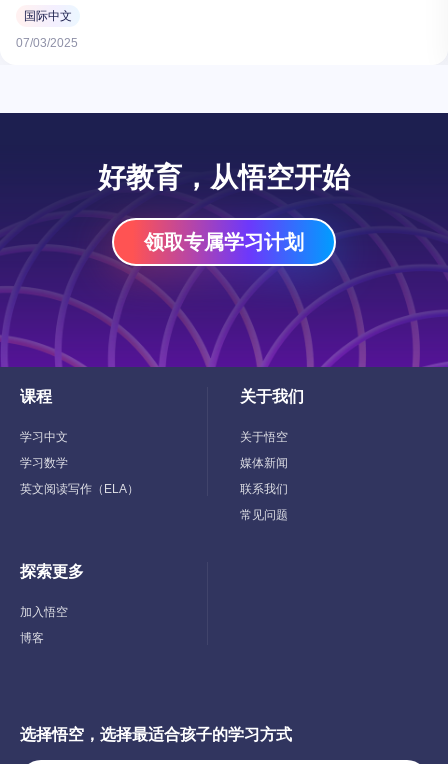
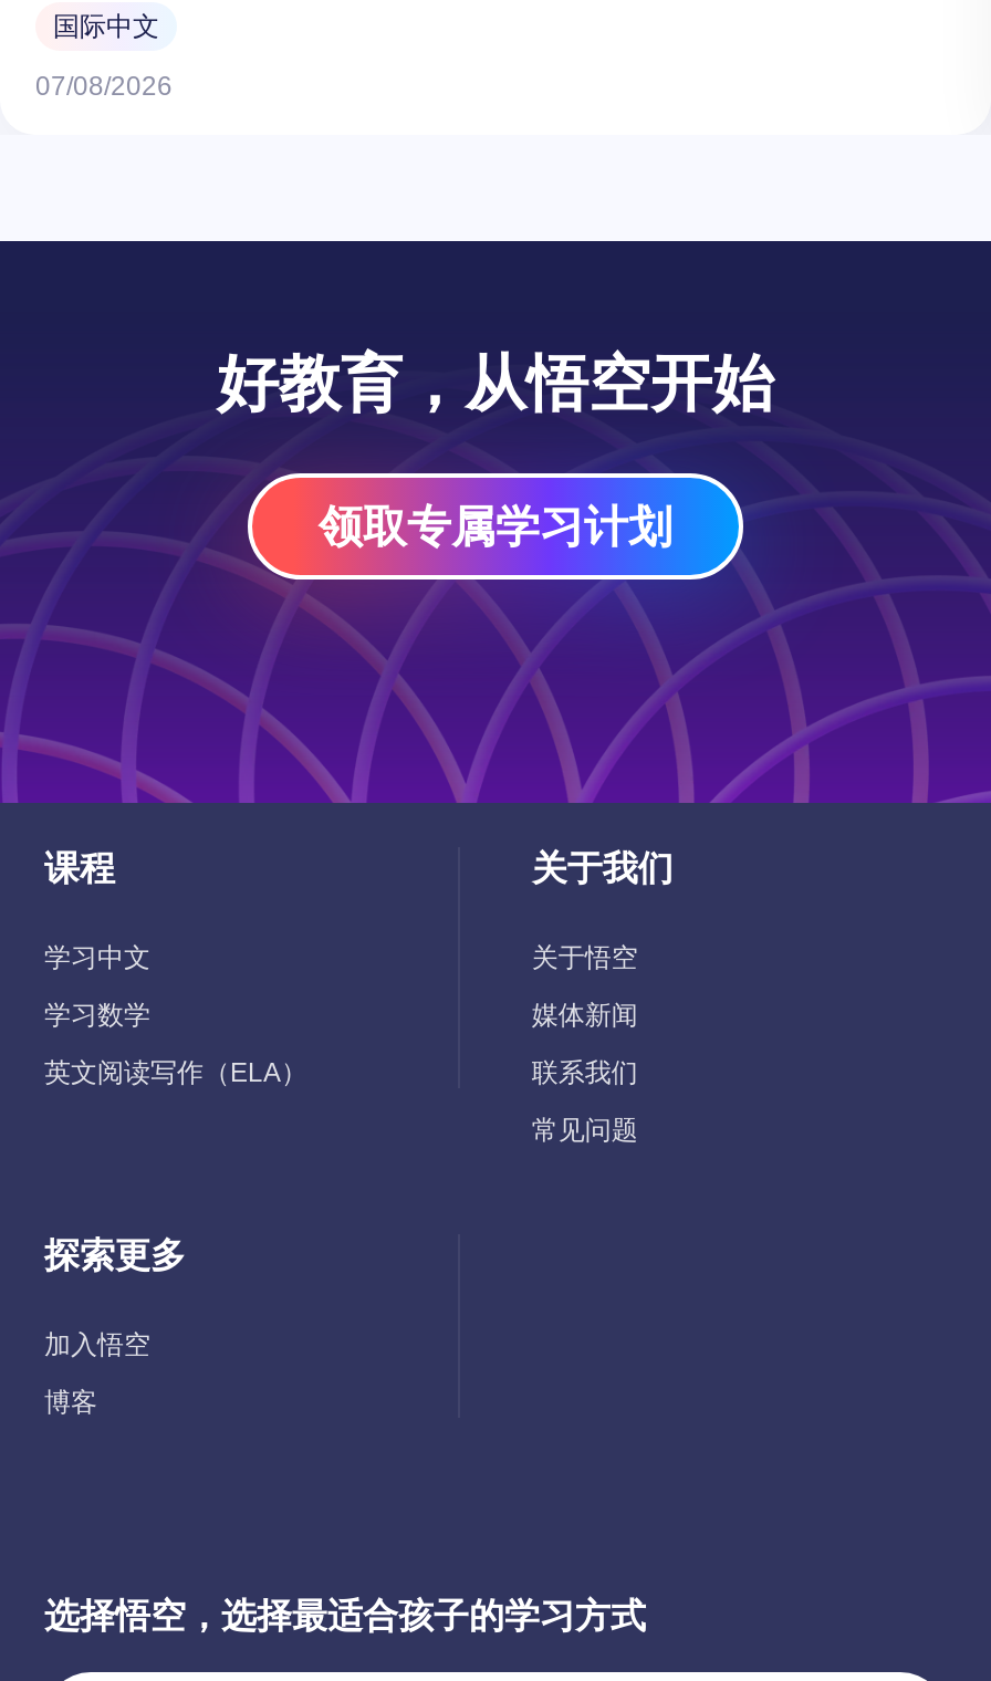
- 07/03/2025
+ 07/08/2026
